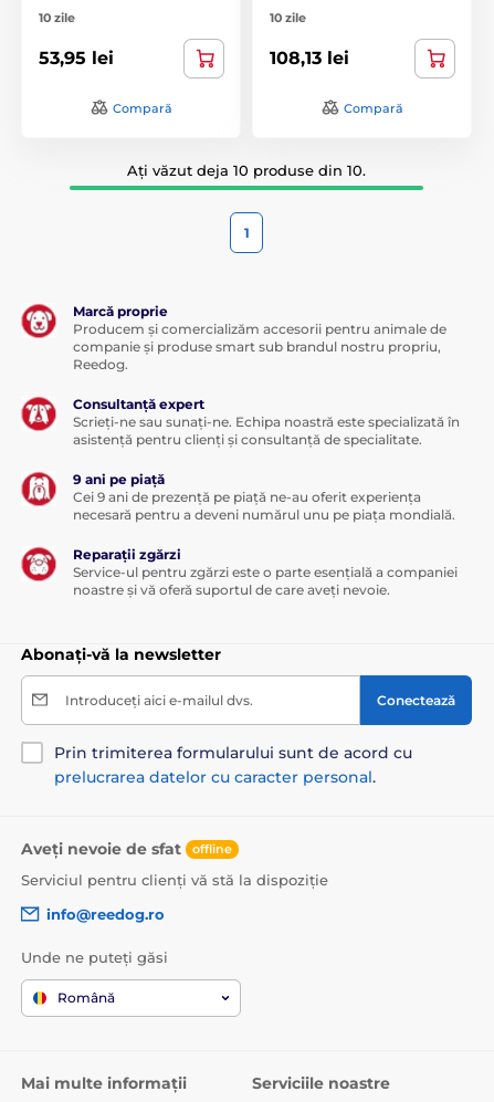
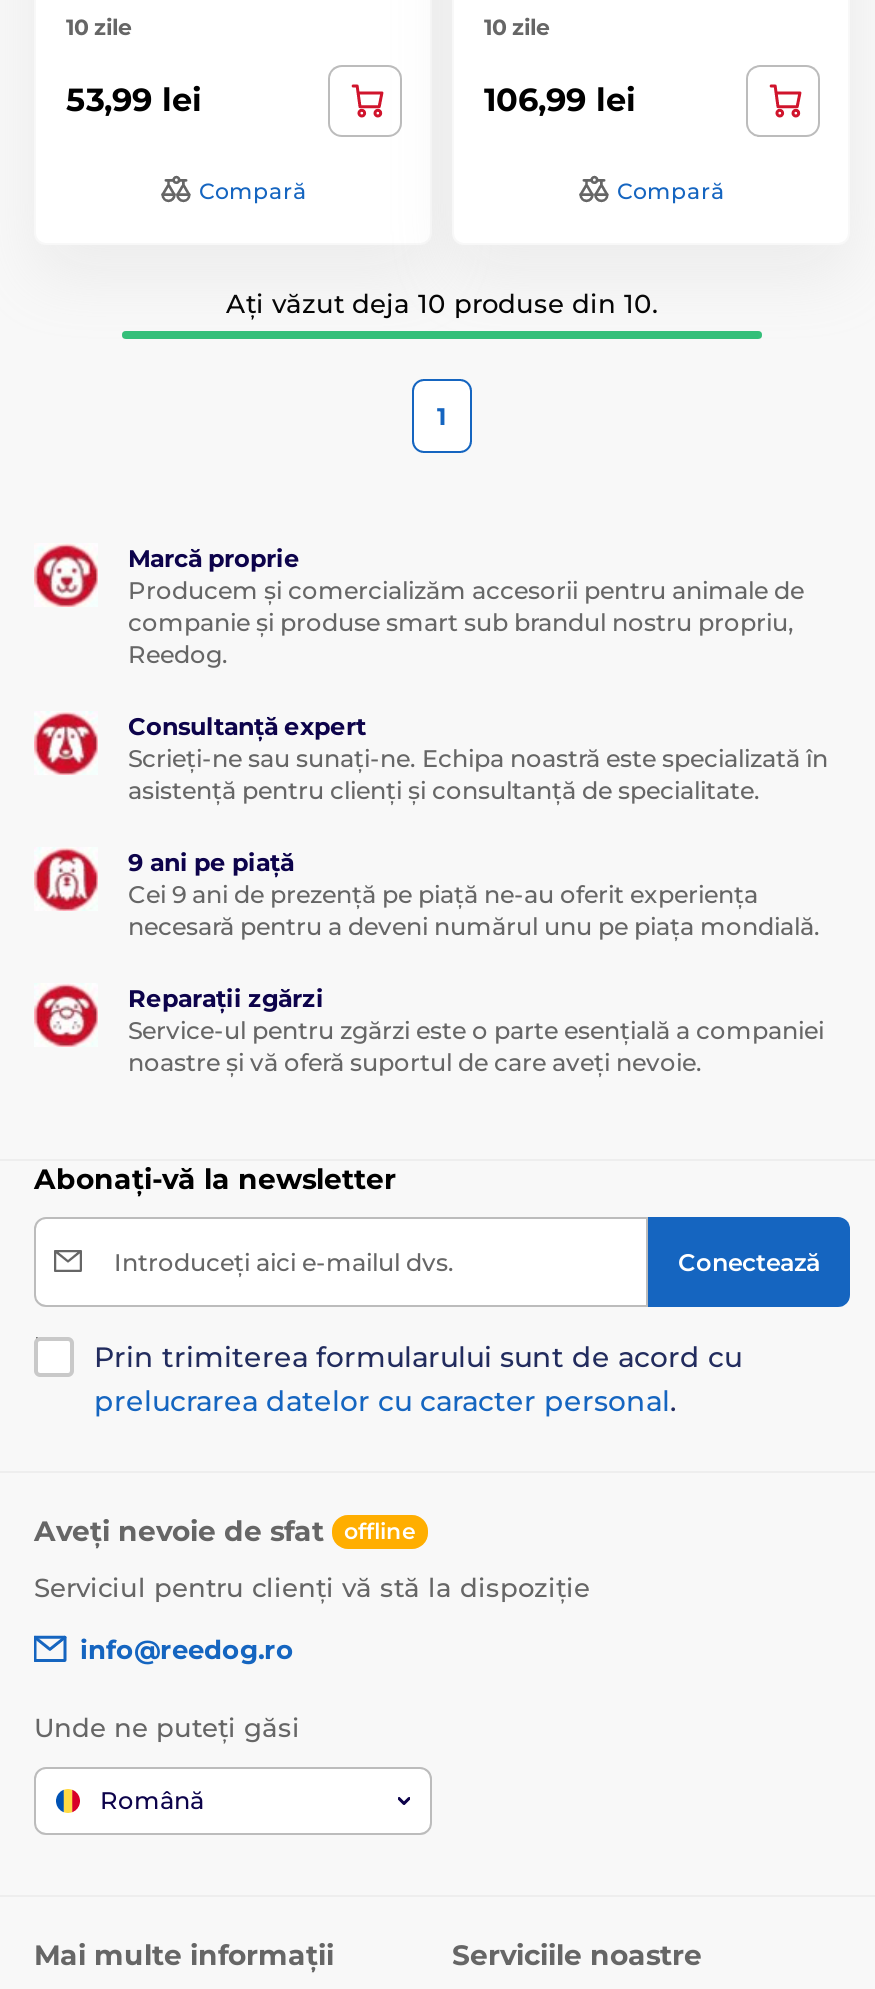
- 53,95 lei
+ 53,99 lei

- 108,13 lei
+ 106,99 lei
